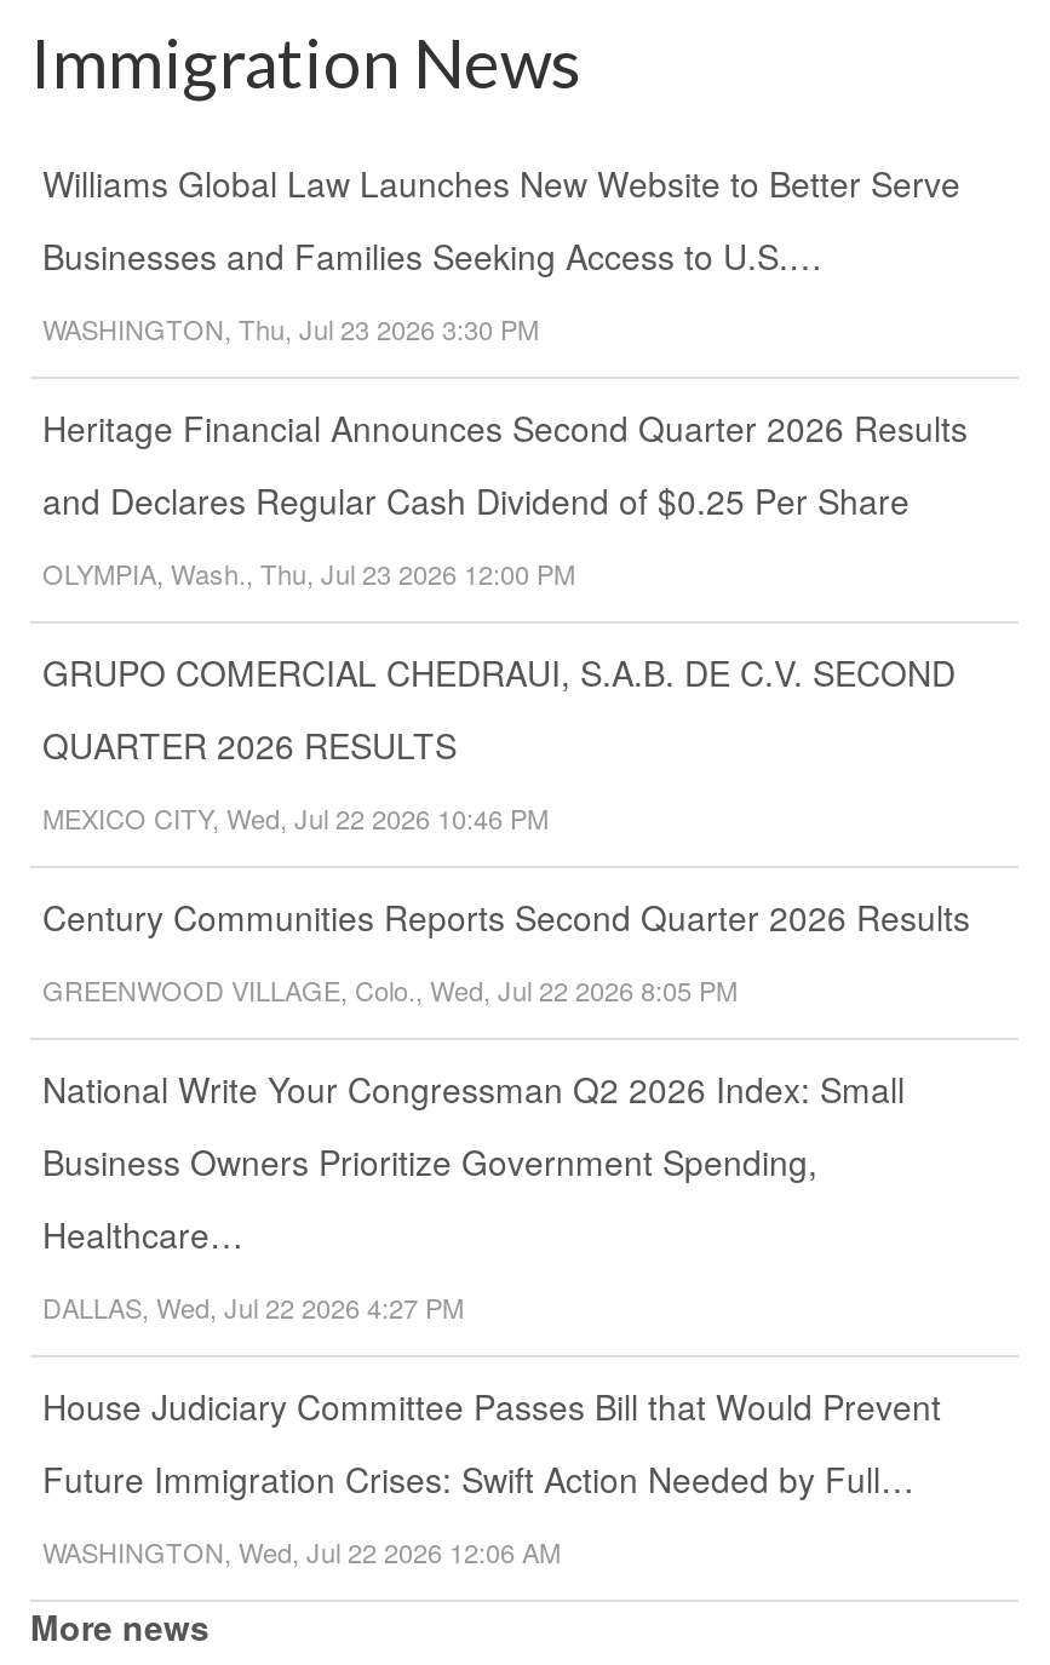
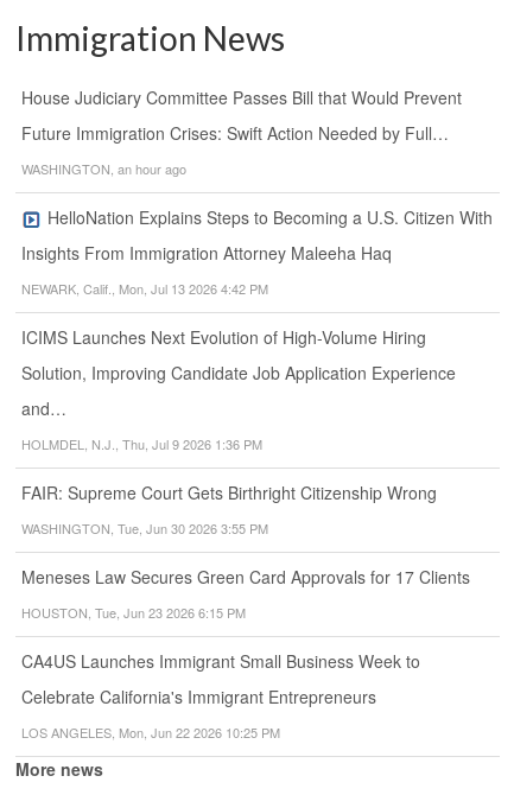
- Williams Global Law Launches New Website to Better Serve
- Businesses and Families Seeking Access to U.S.…
- WASHINGTON, Thu, Jul 23 2026 3:30 PM
- Heritage Financial Announces Second Quarter 2026 Results
- and Declares Regular Cash Dividend of $0.25 Per Share
- OLYMPIA, Wash., Thu, Jul 23 2026 12:00 PM
- GRUPO COMERCIAL CHEDRAUI, S.A.B. DE C.V. SECOND
- QUARTER 2026 RESULTS
- MEXICO CITY, Wed, Jul 22 2026 10:46 PM
- Century Communities Reports Second Quarter 2026 Results
- GREENWOOD VILLAGE, Colo., Wed, Jul 22 2026 8:05 PM
- National Write Your Congressman Q2 2026 Index: Small
- Business Owners Prioritize Government Spending,
- Healthcare…
- DALLAS, Wed, Jul 22 2026 4:27 PM

moved up: House Judiciary Committee Passes Bill that Would Prevent | Future Immigration Crises: Swift Action Needed by Full…

- WASHINGTON, Wed, Jul 22 2026 12:06 AM
+ WASHINGTON, an hour ago
+ HelloNation Explains Steps to Becoming a U.S. Citizen With
+ Insights From Immigration Attorney Maleeha Haq
+ NEWARK, Calif., Mon, Jul 13 2026 4:42 PM
+ ICIMS Launches Next Evolution of High-Volume Hiring
+ Solution, Improving Candidate Job Application Experience
+ and…
+ HOLMDEL, N.J., Thu, Jul 9 2026 1:36 PM
+ FAIR: Supreme Court Gets Birthright Citizenship Wrong
+ WASHINGTON, Tue, Jun 30 2026 3:55 PM
+ Meneses Law Secures Green Card Approvals for 17 Clients
+ HOUSTON, Tue, Jun 23 2026 6:15 PM
+ CA4US Launches Immigrant Small Business Week to
+ Celebrate California's Immigrant Entrepreneurs
+ LOS ANGELES, Mon, Jun 22 2026 10:25 PM
